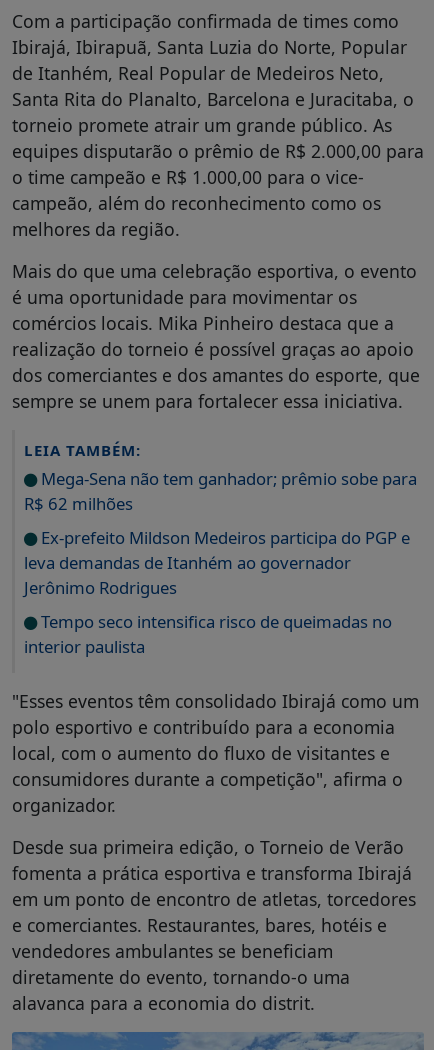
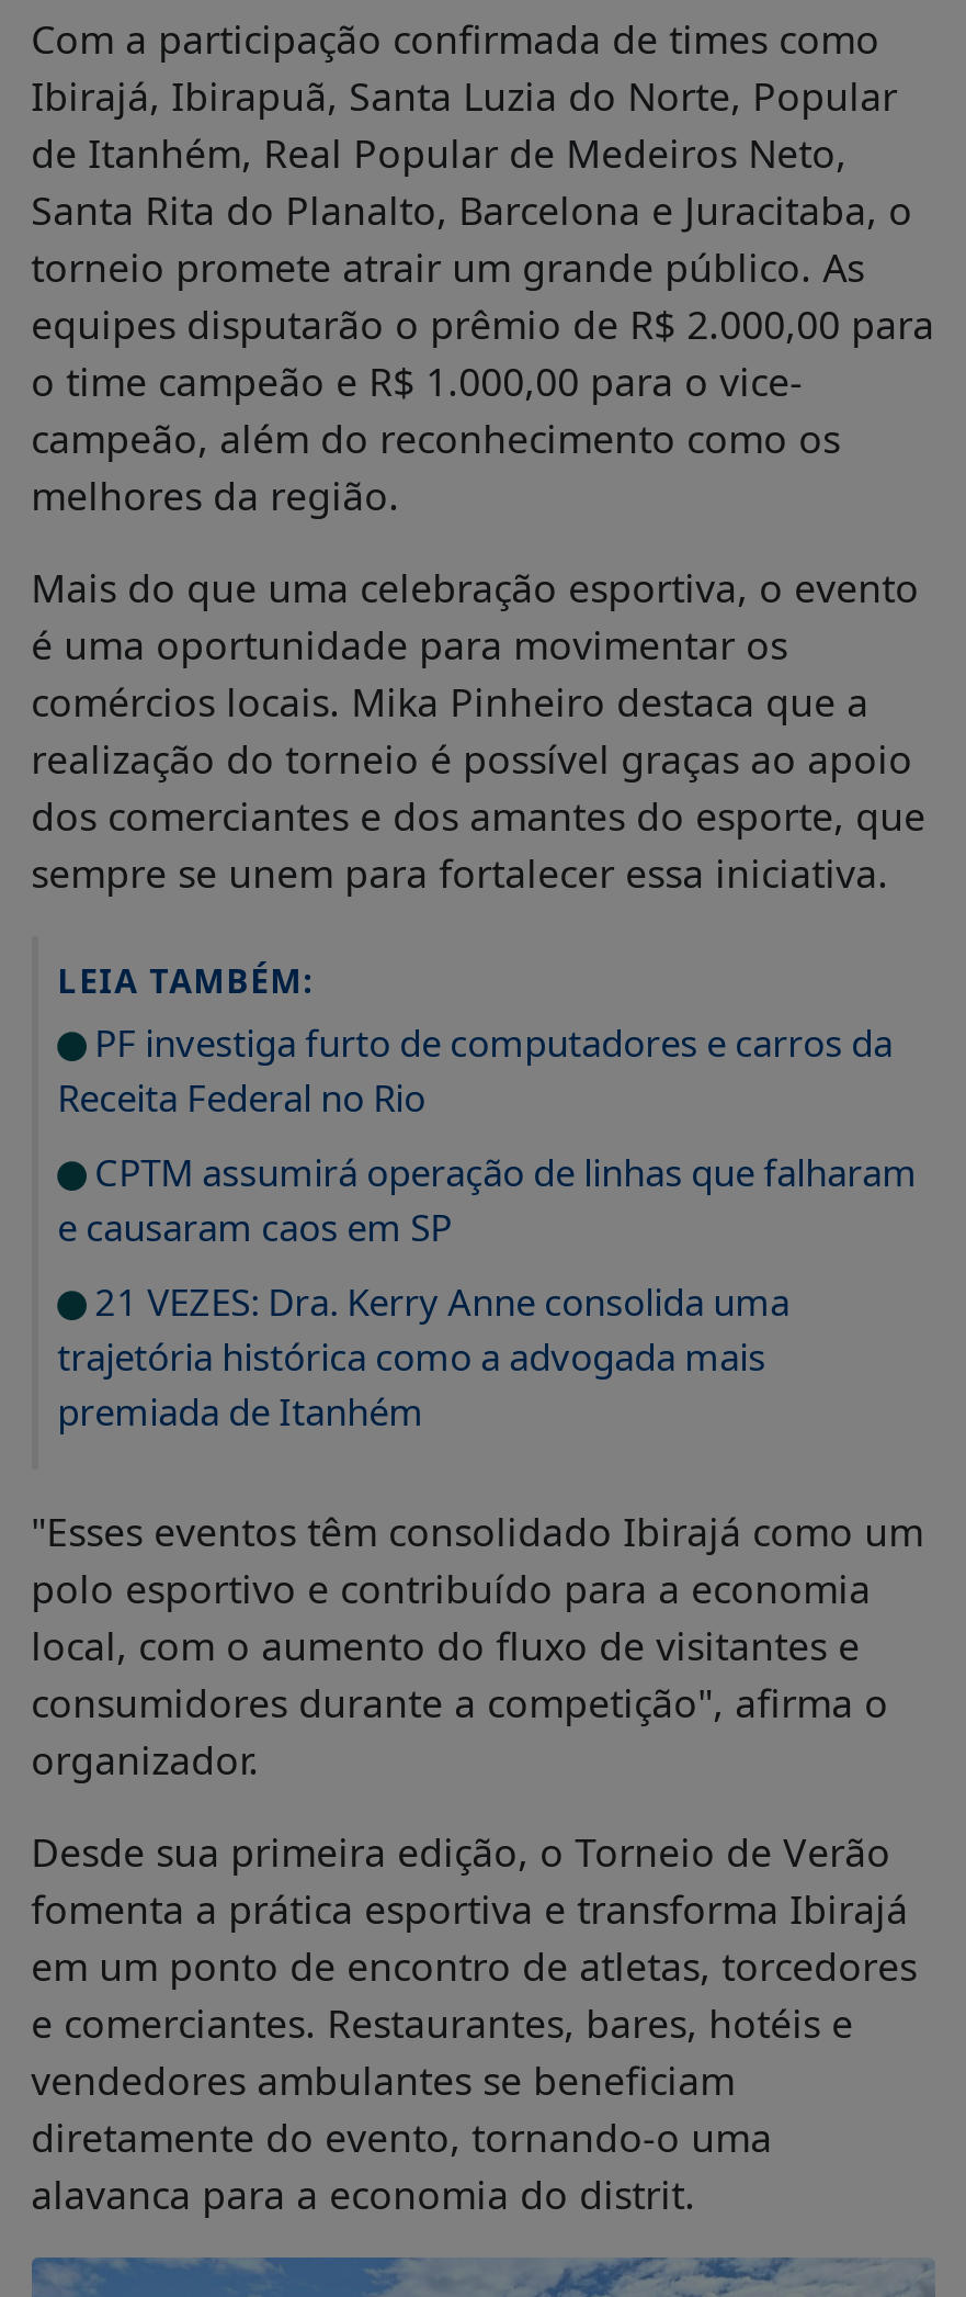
- Mega-Sena não tem ganhador; prêmio sobe para
- R$ 62 milhões
+ PF investiga furto de computadores e carros da
+ Receita Federal no Rio

- Ex-prefeito Mildson Medeiros participa do PGP e
- leva demandas de Itanhém ao governador
- Jerônimo Rodrigues
+ CPTM assumirá operação de linhas que falharam
+ e causaram caos em SP

- Tempo seco intensifica risco de queimadas no
- interior paulista
+ 21 VEZES: Dra. Kerry Anne consolida uma
+ trajetória histórica como a advogada mais
+ premiada de Itanhém
